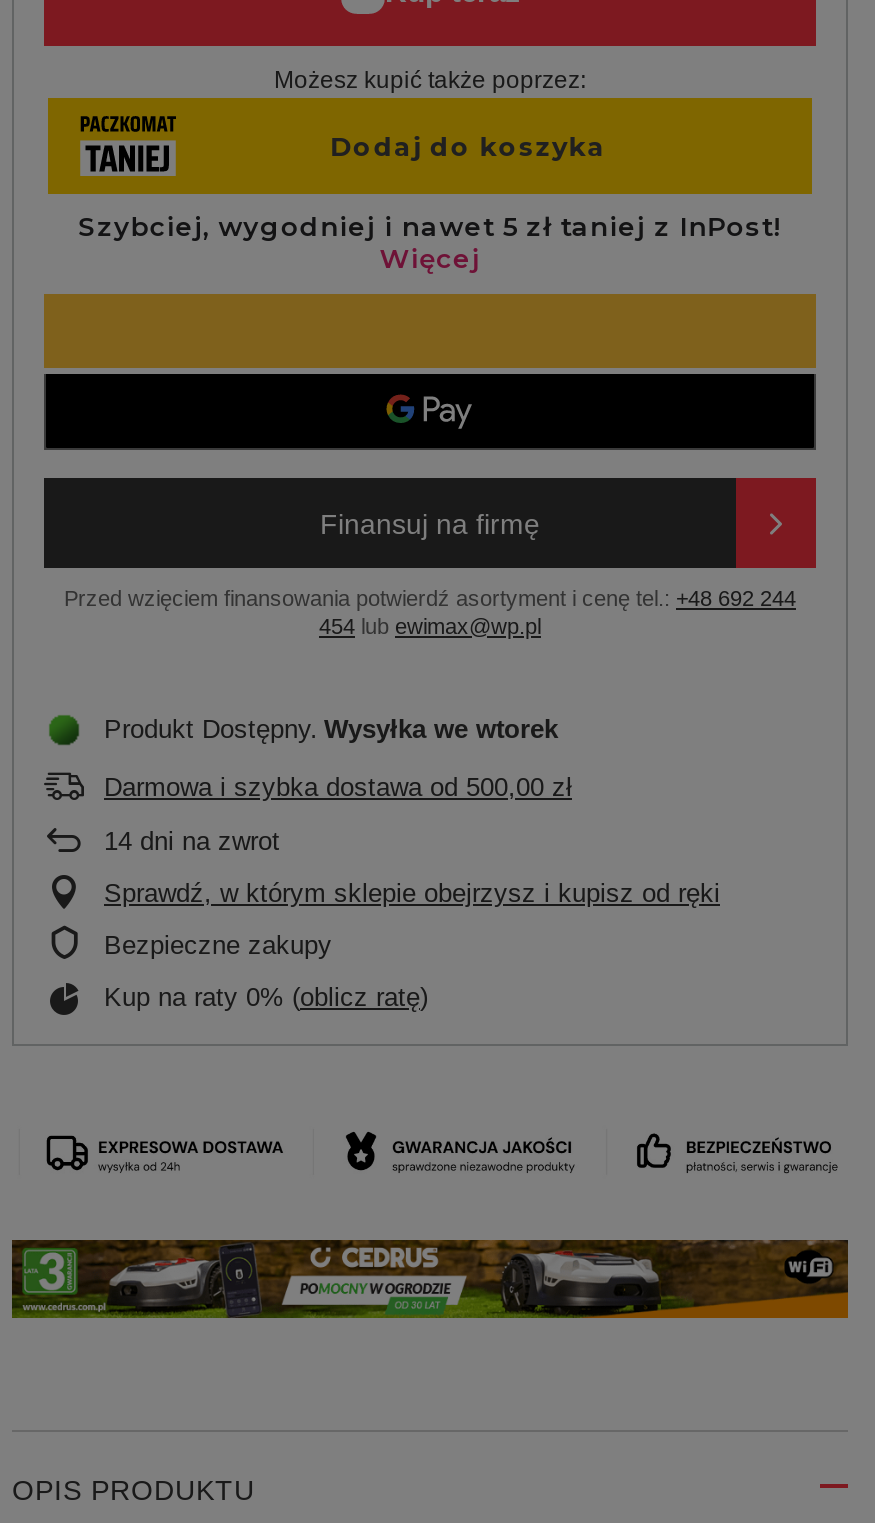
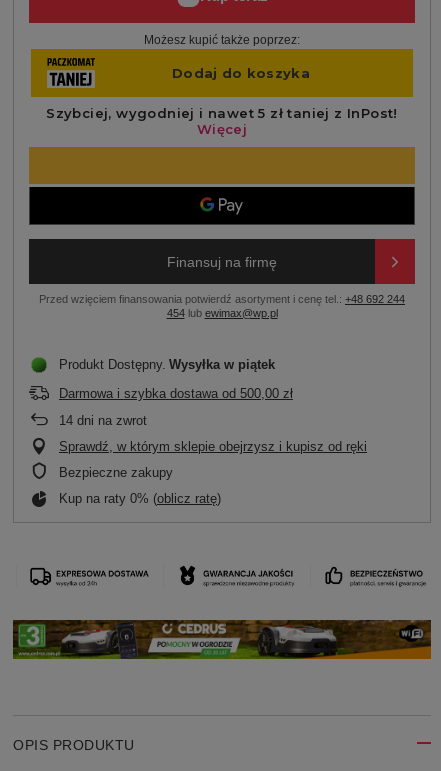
- Produkt Dostępny Wysyłka we wtorek
+ Produkt Dostępny Wysyłka w piątek
